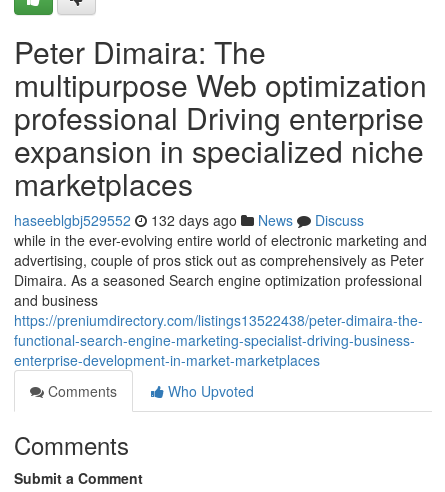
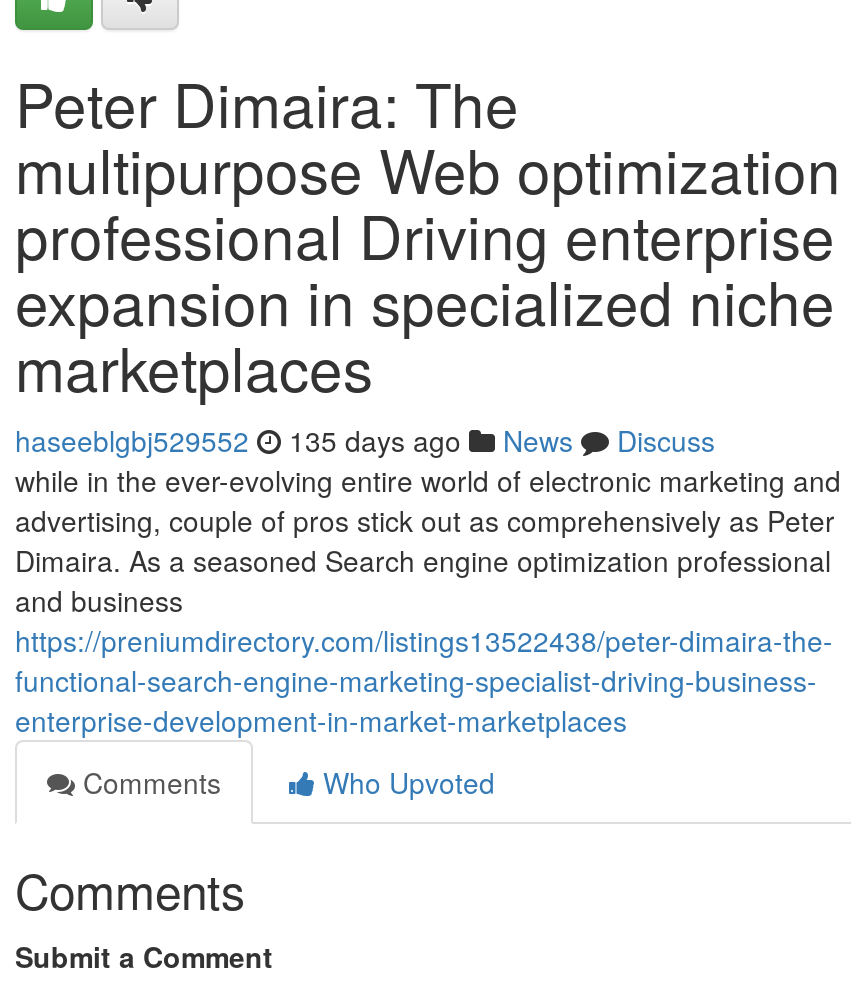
- haseeblgbj529552 132 days ago News Discuss
+ haseeblgbj529552 135 days ago News Discuss
